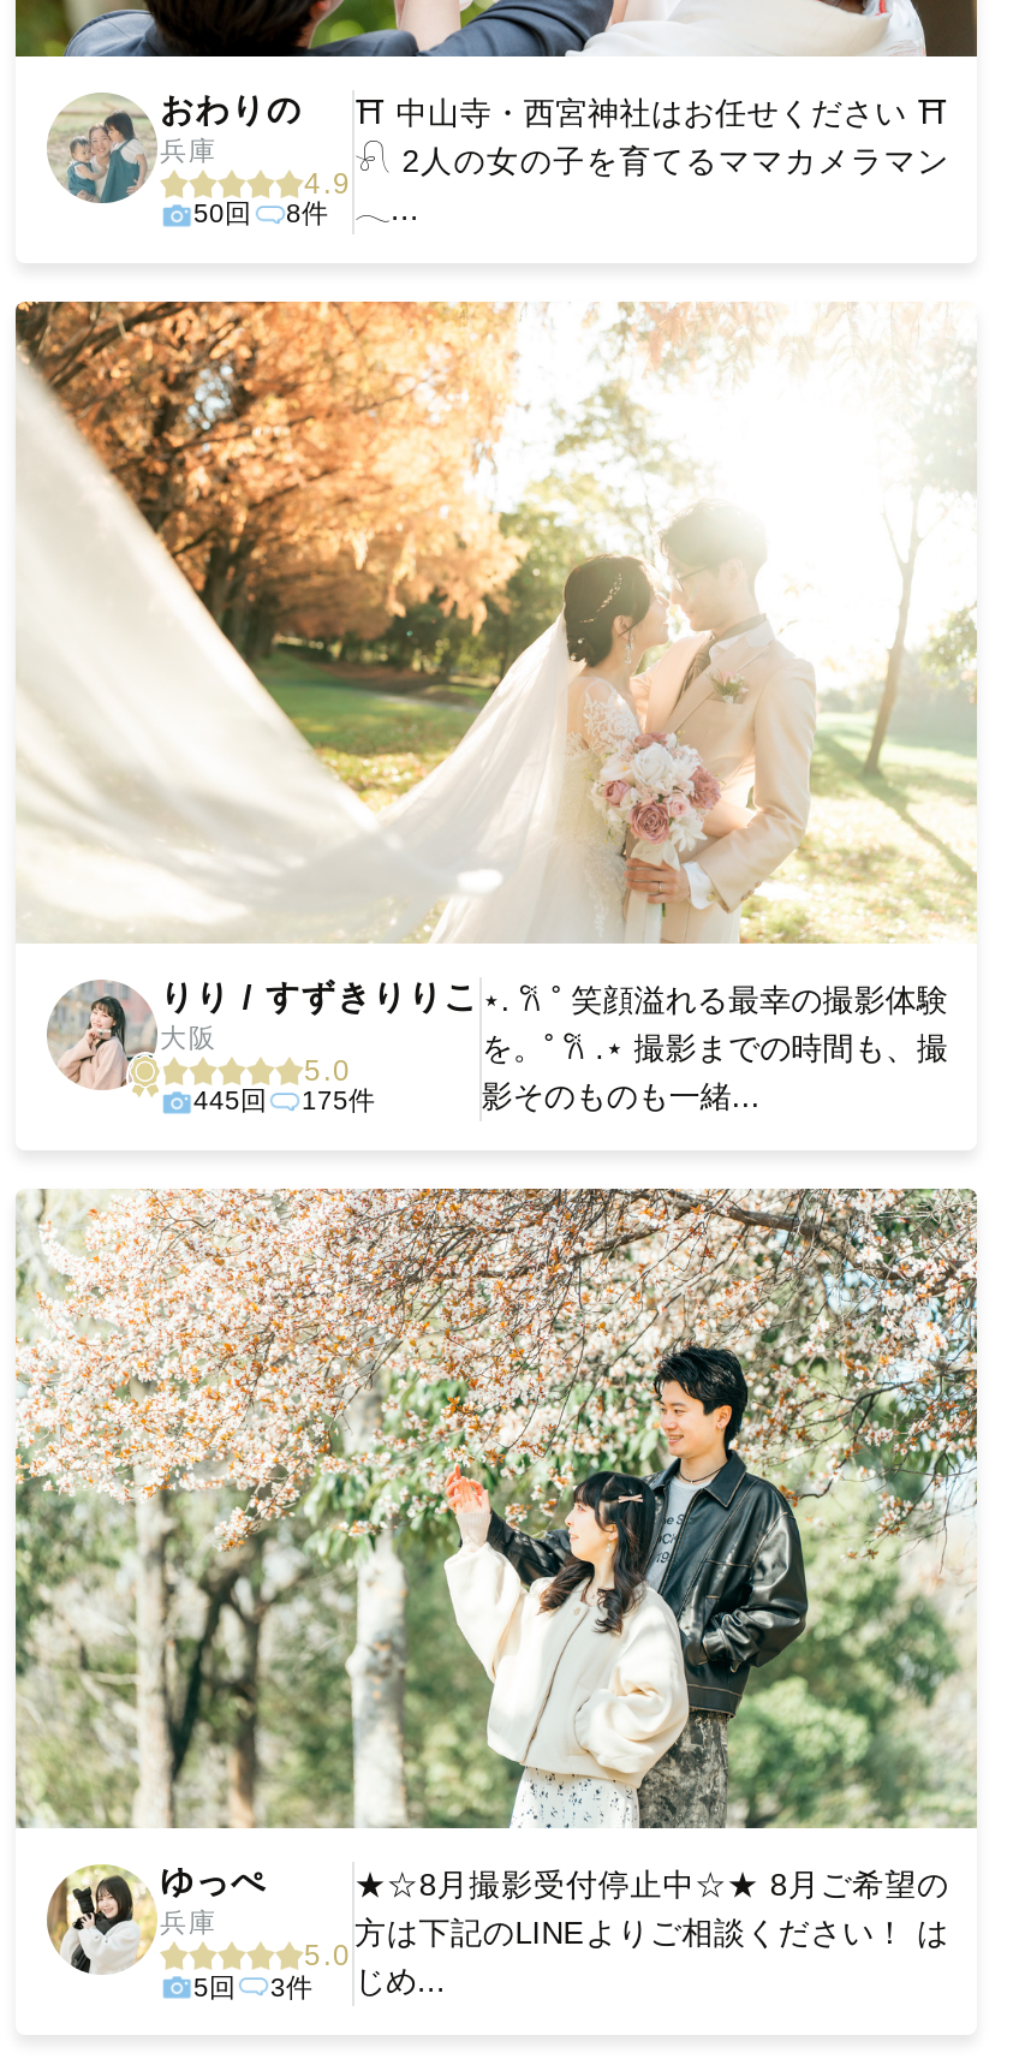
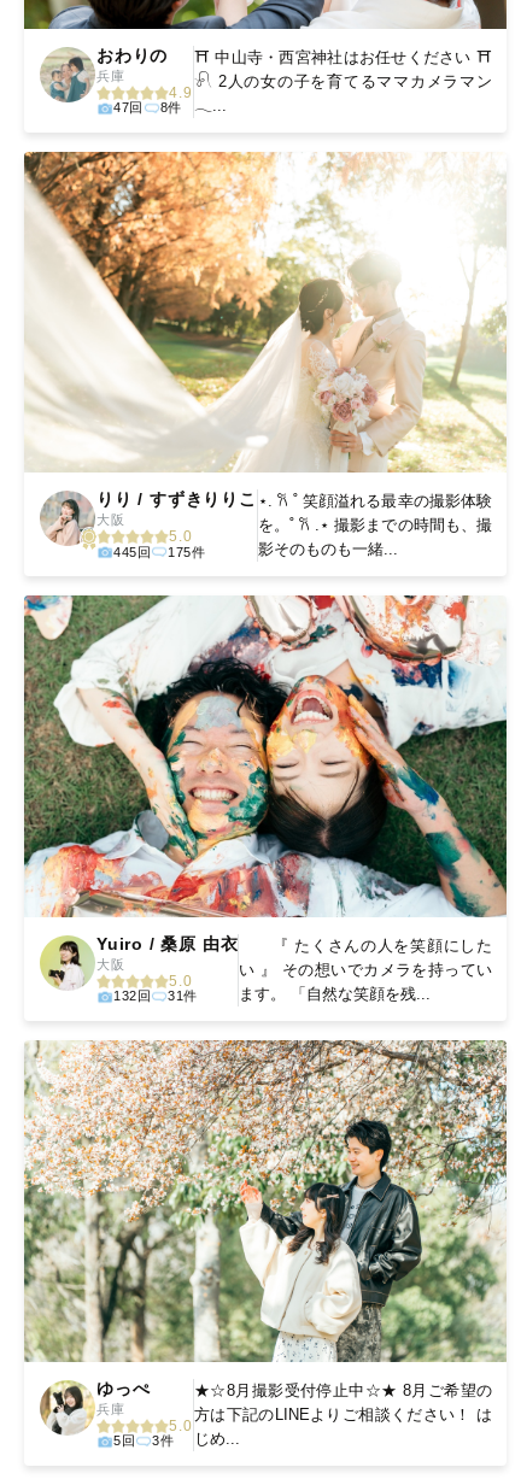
- 50回
+ 47回

+ [image]
+ Yuiro / 桑原 由衣
+ 大阪
+ 5.0
+ 132回
+ 31件

+ [image]

+ 『 たくさんの人を笑顔にした
+ い 』 その想いでカメラを持ってい
+ ます。 「自然な笑顔を残...
